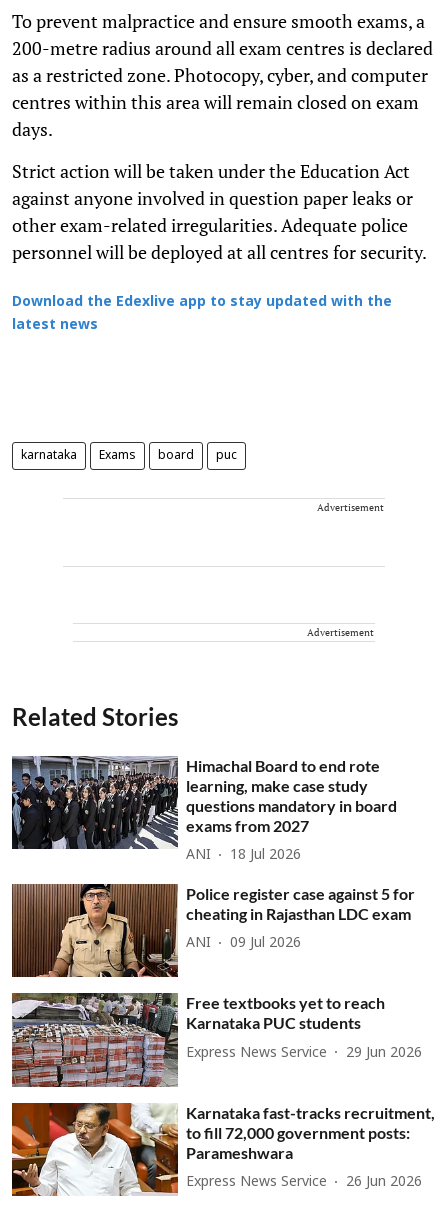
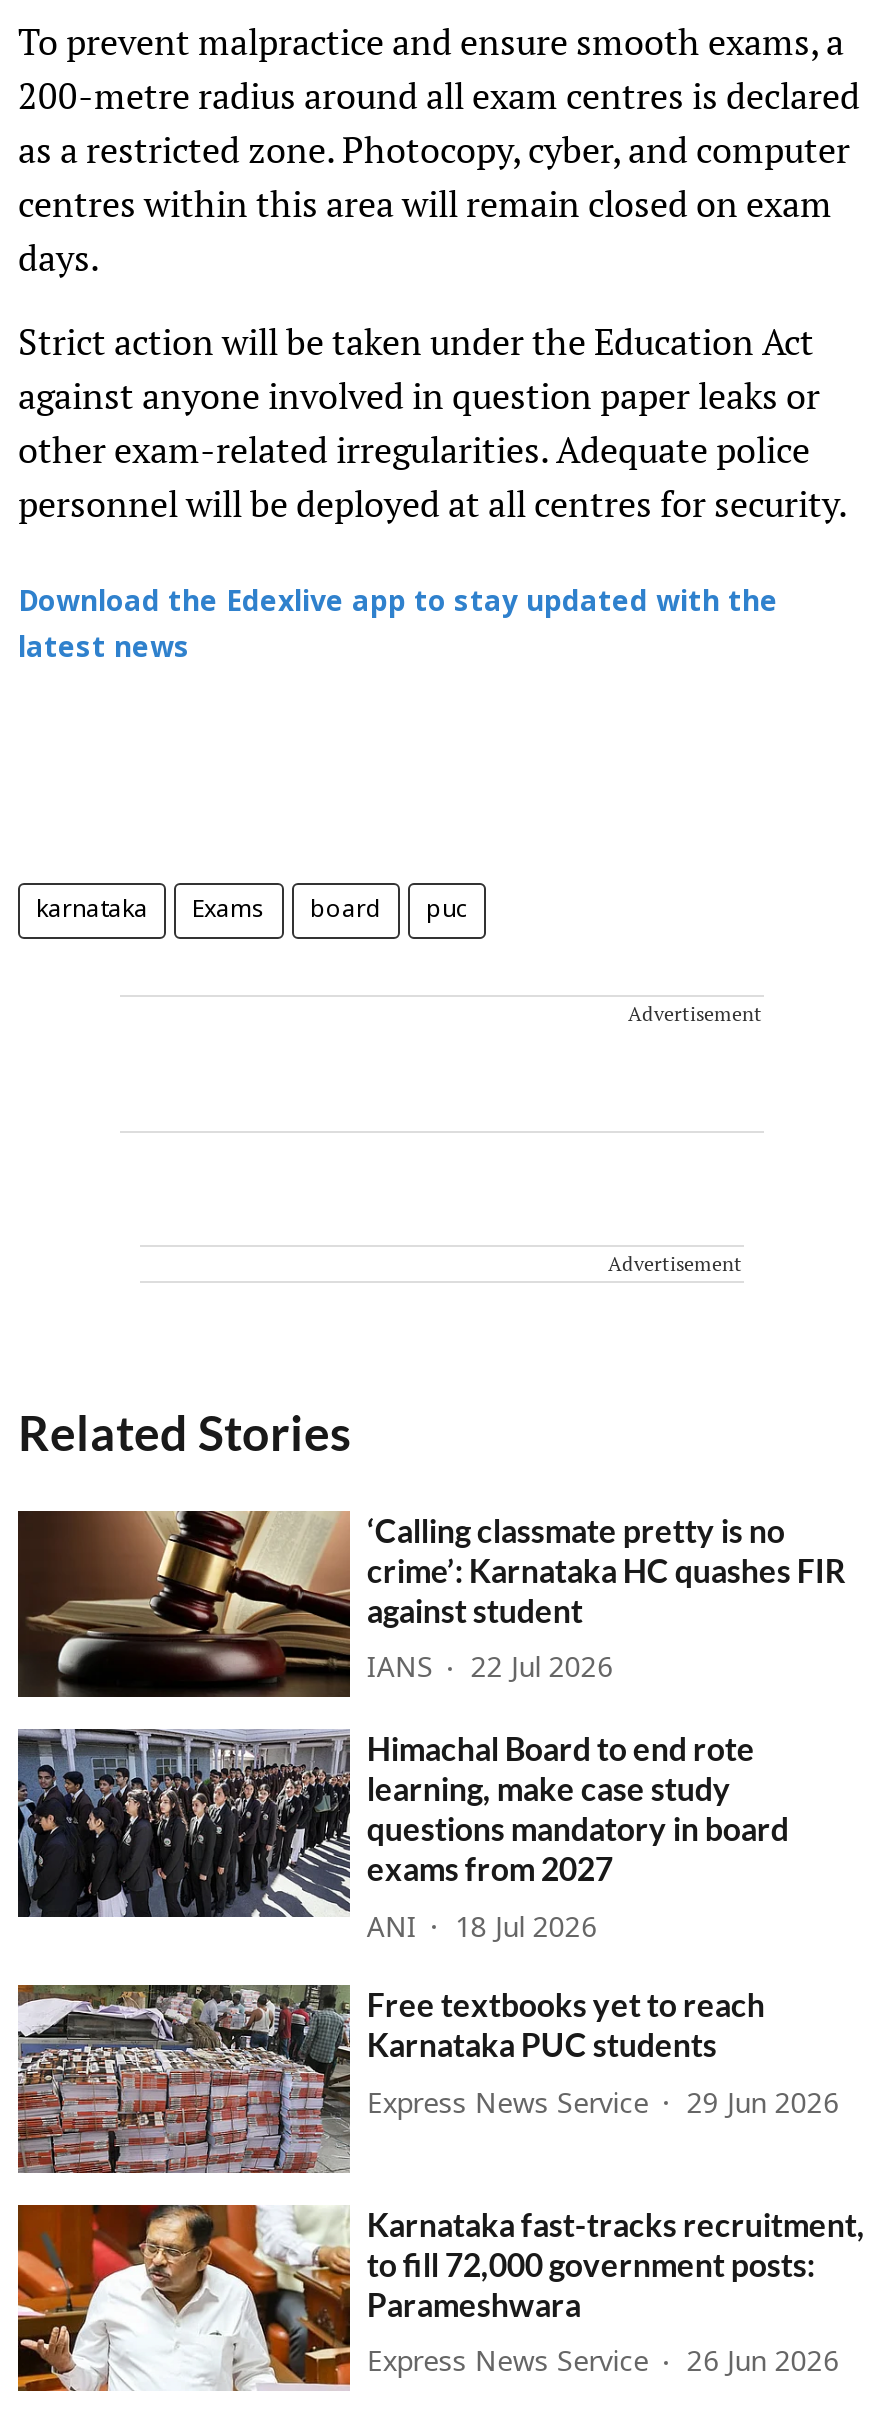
+ [image]
+ ‘Calling classmate pretty is no
+ crime’: Karnataka HC quashes FIR
+ against student
+ IANS
+ 22 Jul 2026

moved down: [image] | Himachal Board to end rote | learning, make case study | questions mandatory in board | exams from 2027 | ANI | 18 Jul 2026

- [image]
- Police register case against 5 for
- cheating in Rajasthan LDC exam
- ANI
- 09 Jul 2026
